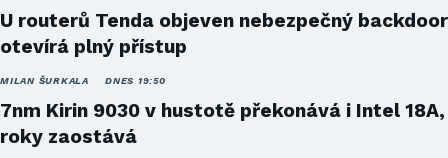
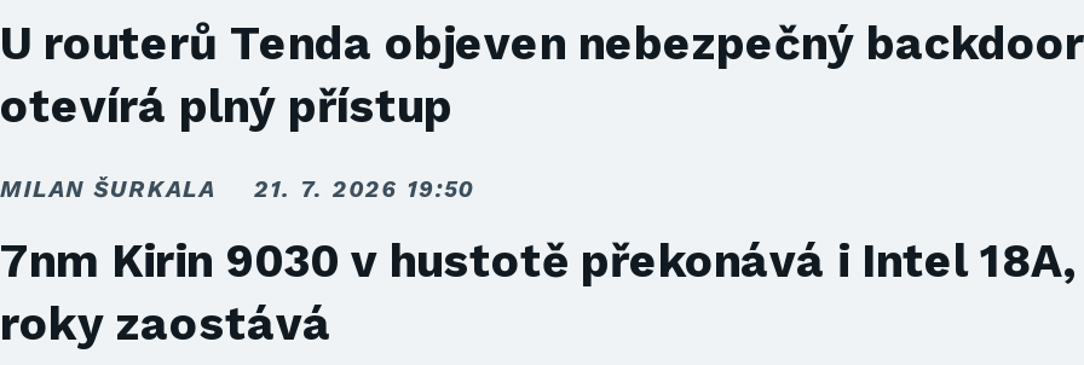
- MILAN ŠURKALA DNES 19:50
+ MILAN ŠURKALA 21. 7. 2026 19:50
